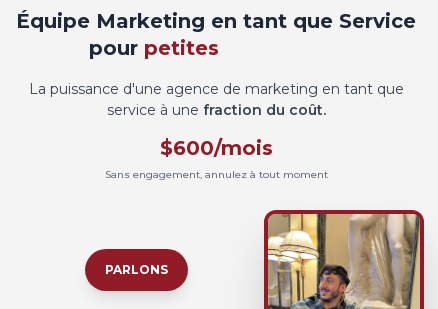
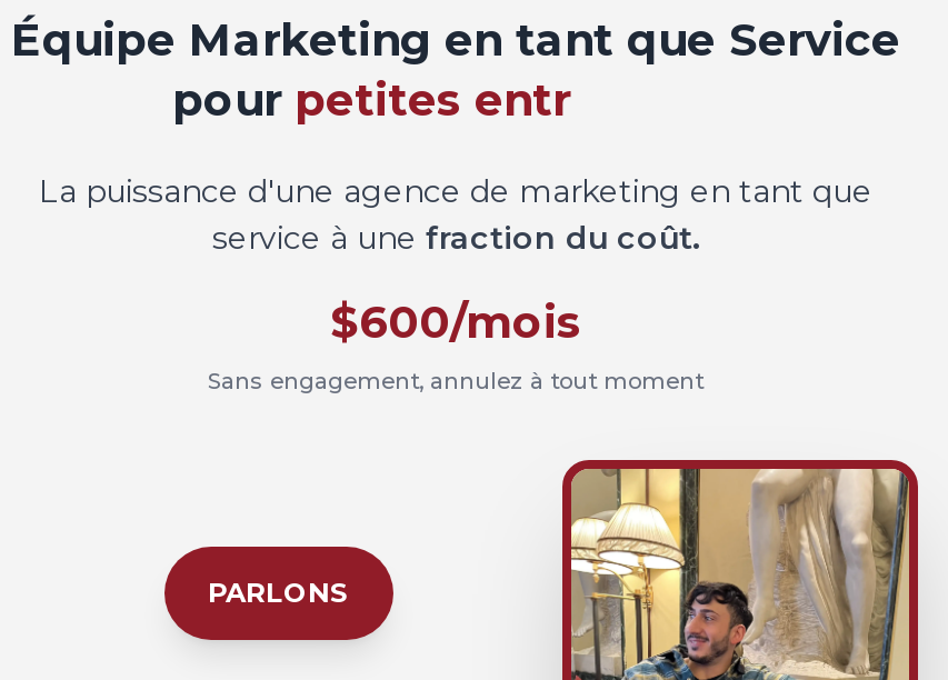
- pour petites
+ pour petites entr
